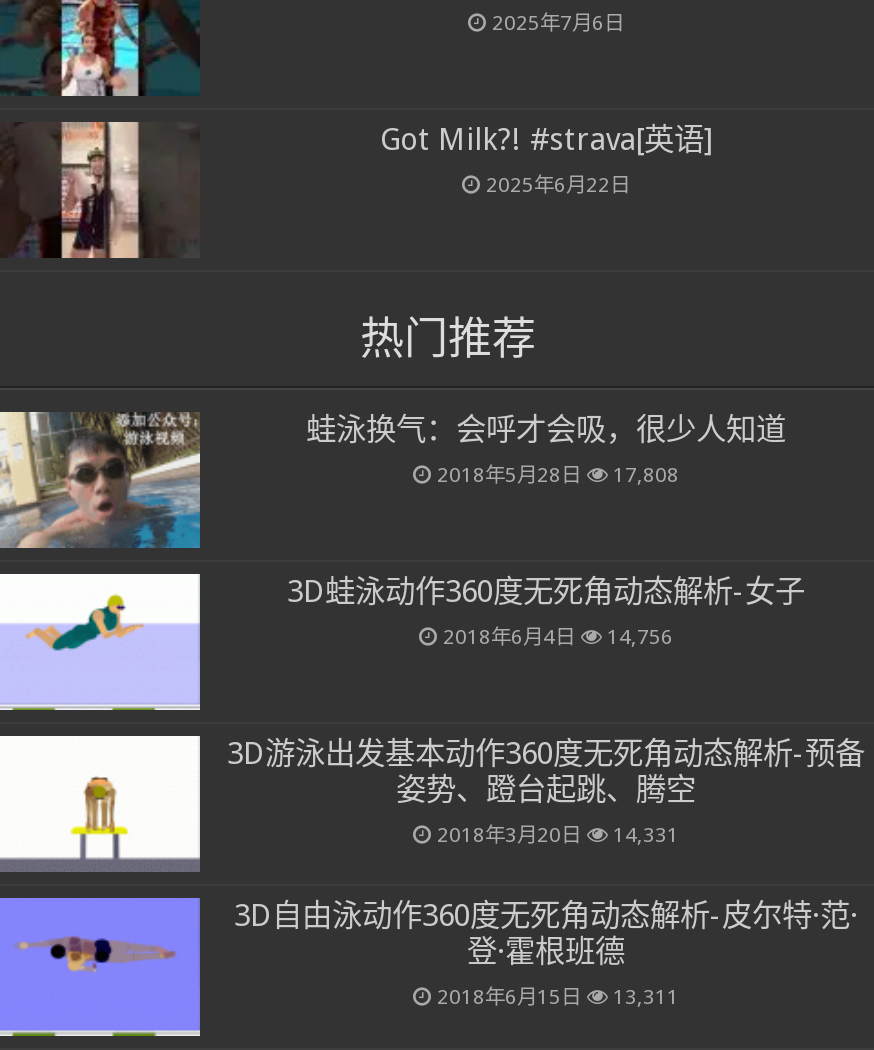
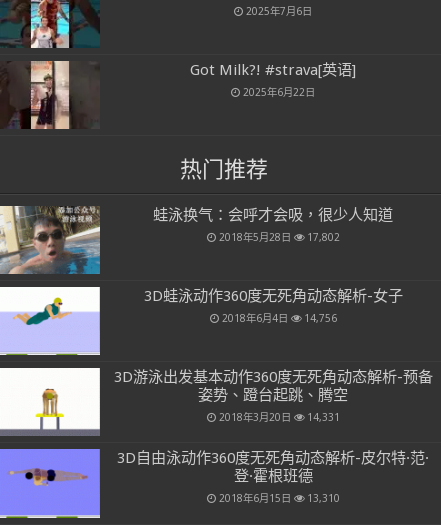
- 2018年5月28日 17,808
+ 2018年5月28日 17,802

- 2018年6月15日 13,311
+ 2018年6月15日 13,310
